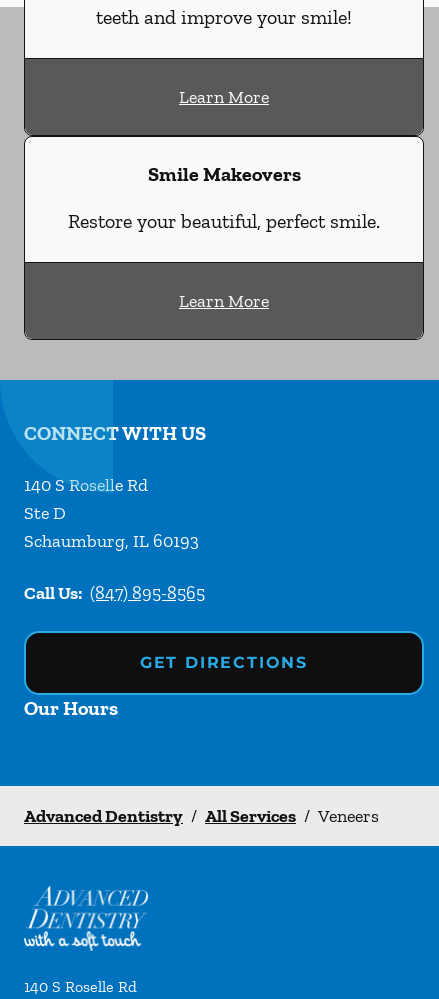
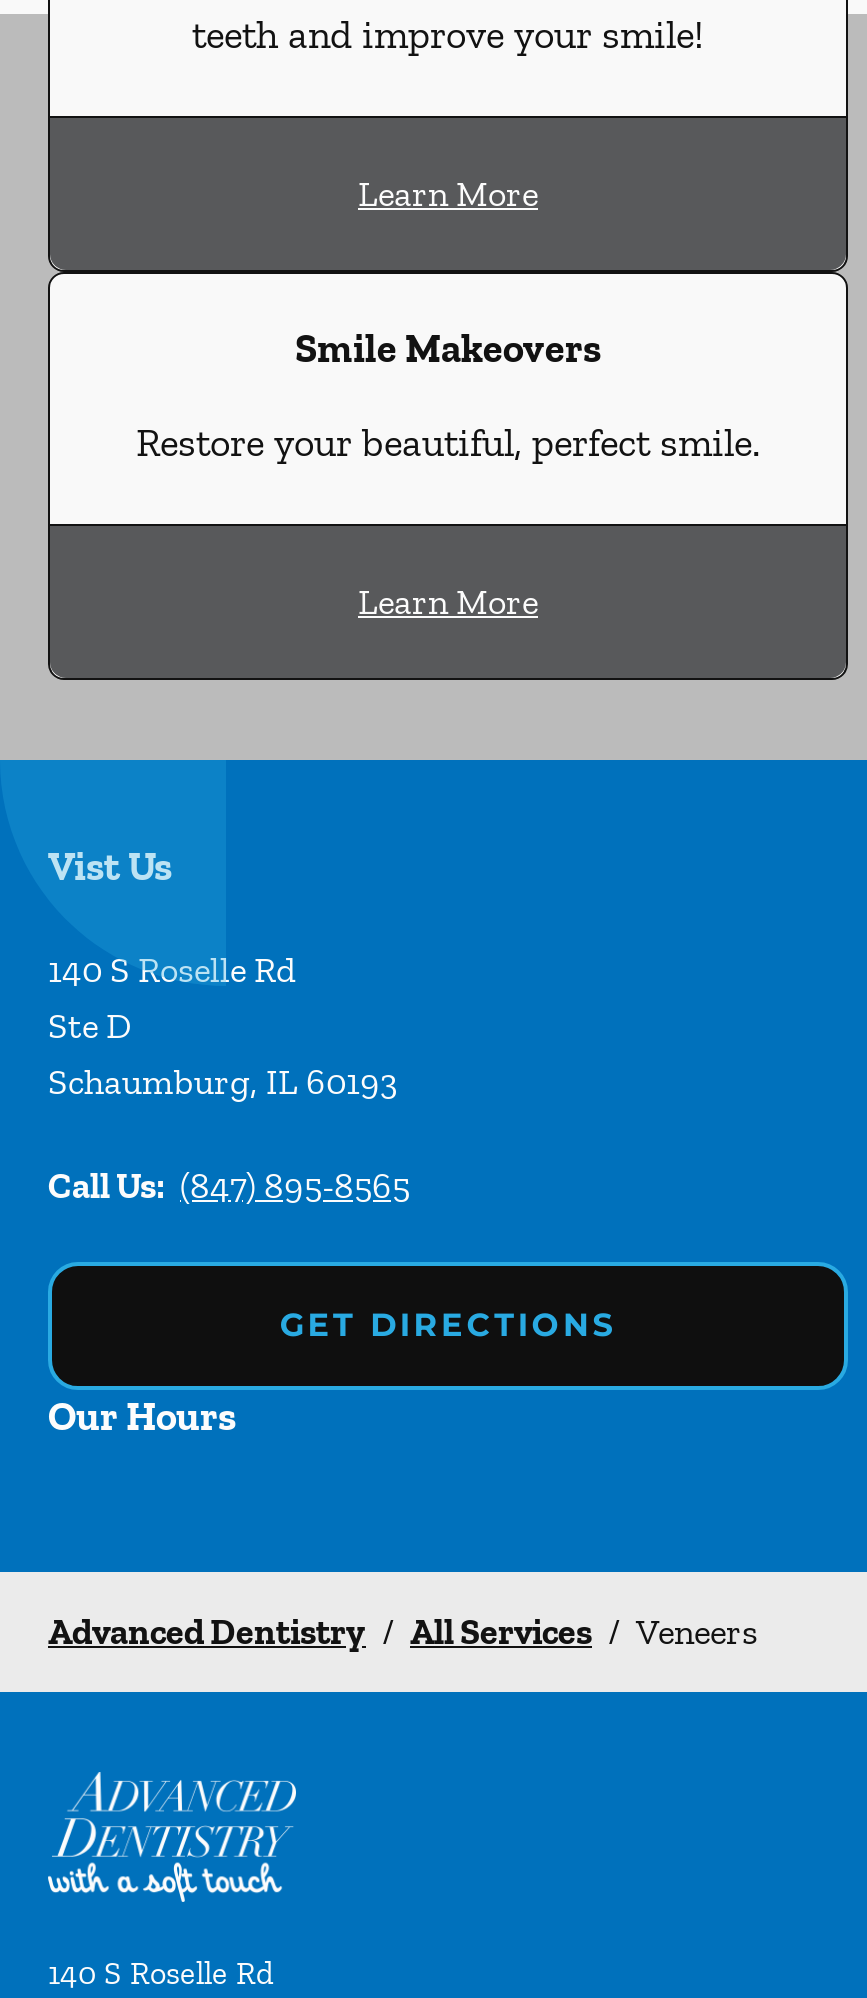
- CONNECT WITH US
+ Vist Us
